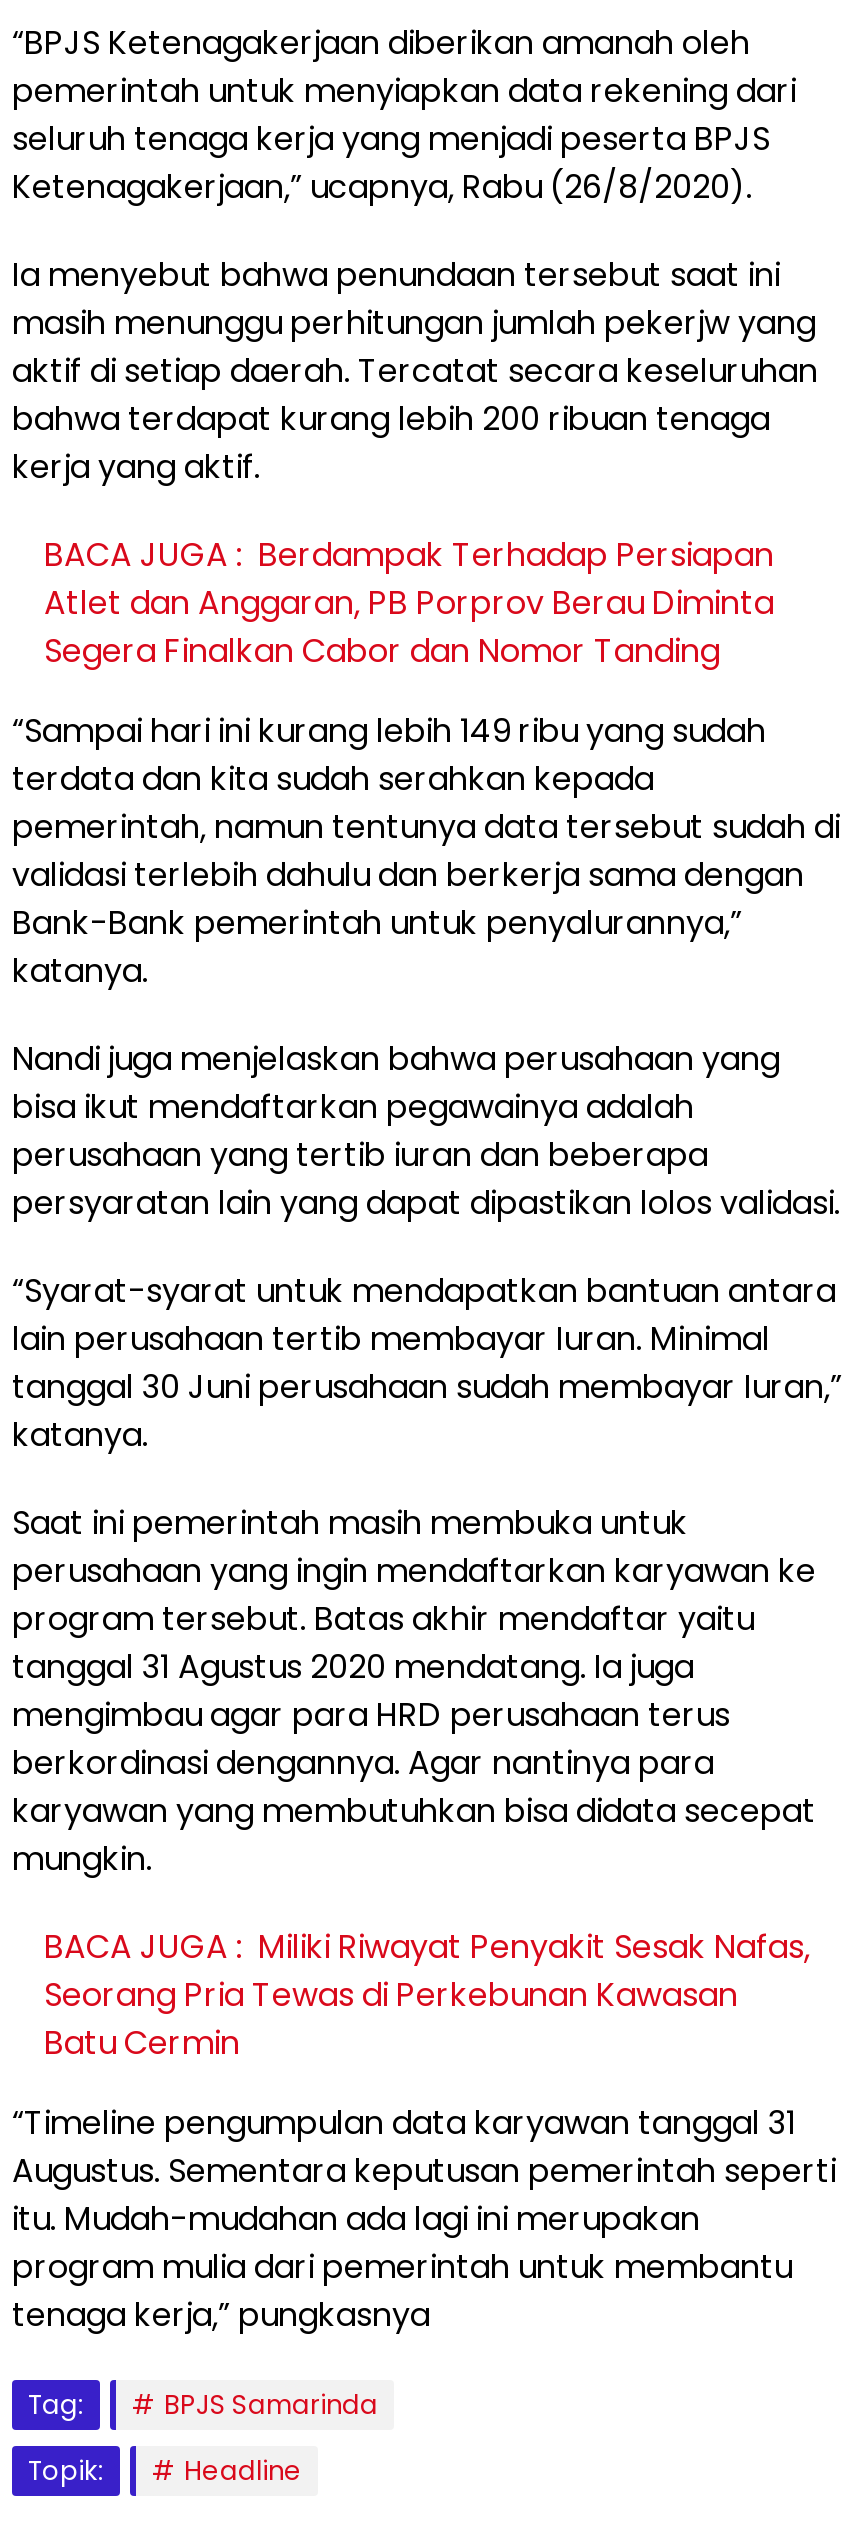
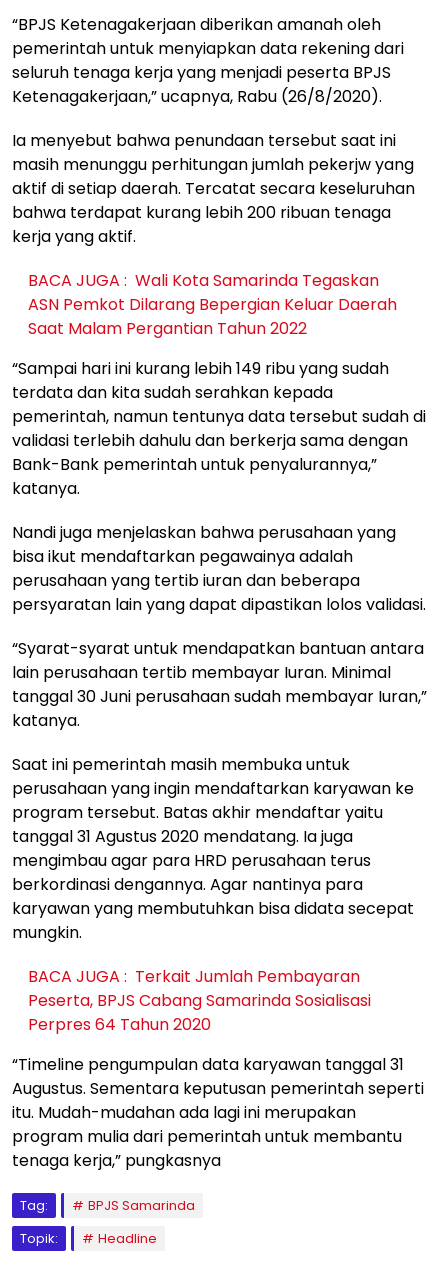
- BACA JUGA : Berdampak Terhadap Persiapan
- Atlet dan Anggaran, PB Porprov Berau Diminta
- Segera Finalkan Cabor dan Nomor Tanding
+ BACA JUGA : Wali Kota Samarinda Tegaskan
+ ASN Pemkot Dilarang Bepergian Keluar Daerah
+ Saat Malam Pergantian Tahun 2022

- BACA JUGA : Miliki Riwayat Penyakit Sesak Nafas,
- Seorang Pria Tewas di Perkebunan Kawasan
- Batu Cermin
+ BACA JUGA : Terkait Jumlah Pembayaran
+ Peserta, BPJS Cabang Samarinda Sosialisasi
+ Perpres 64 Tahun 2020
